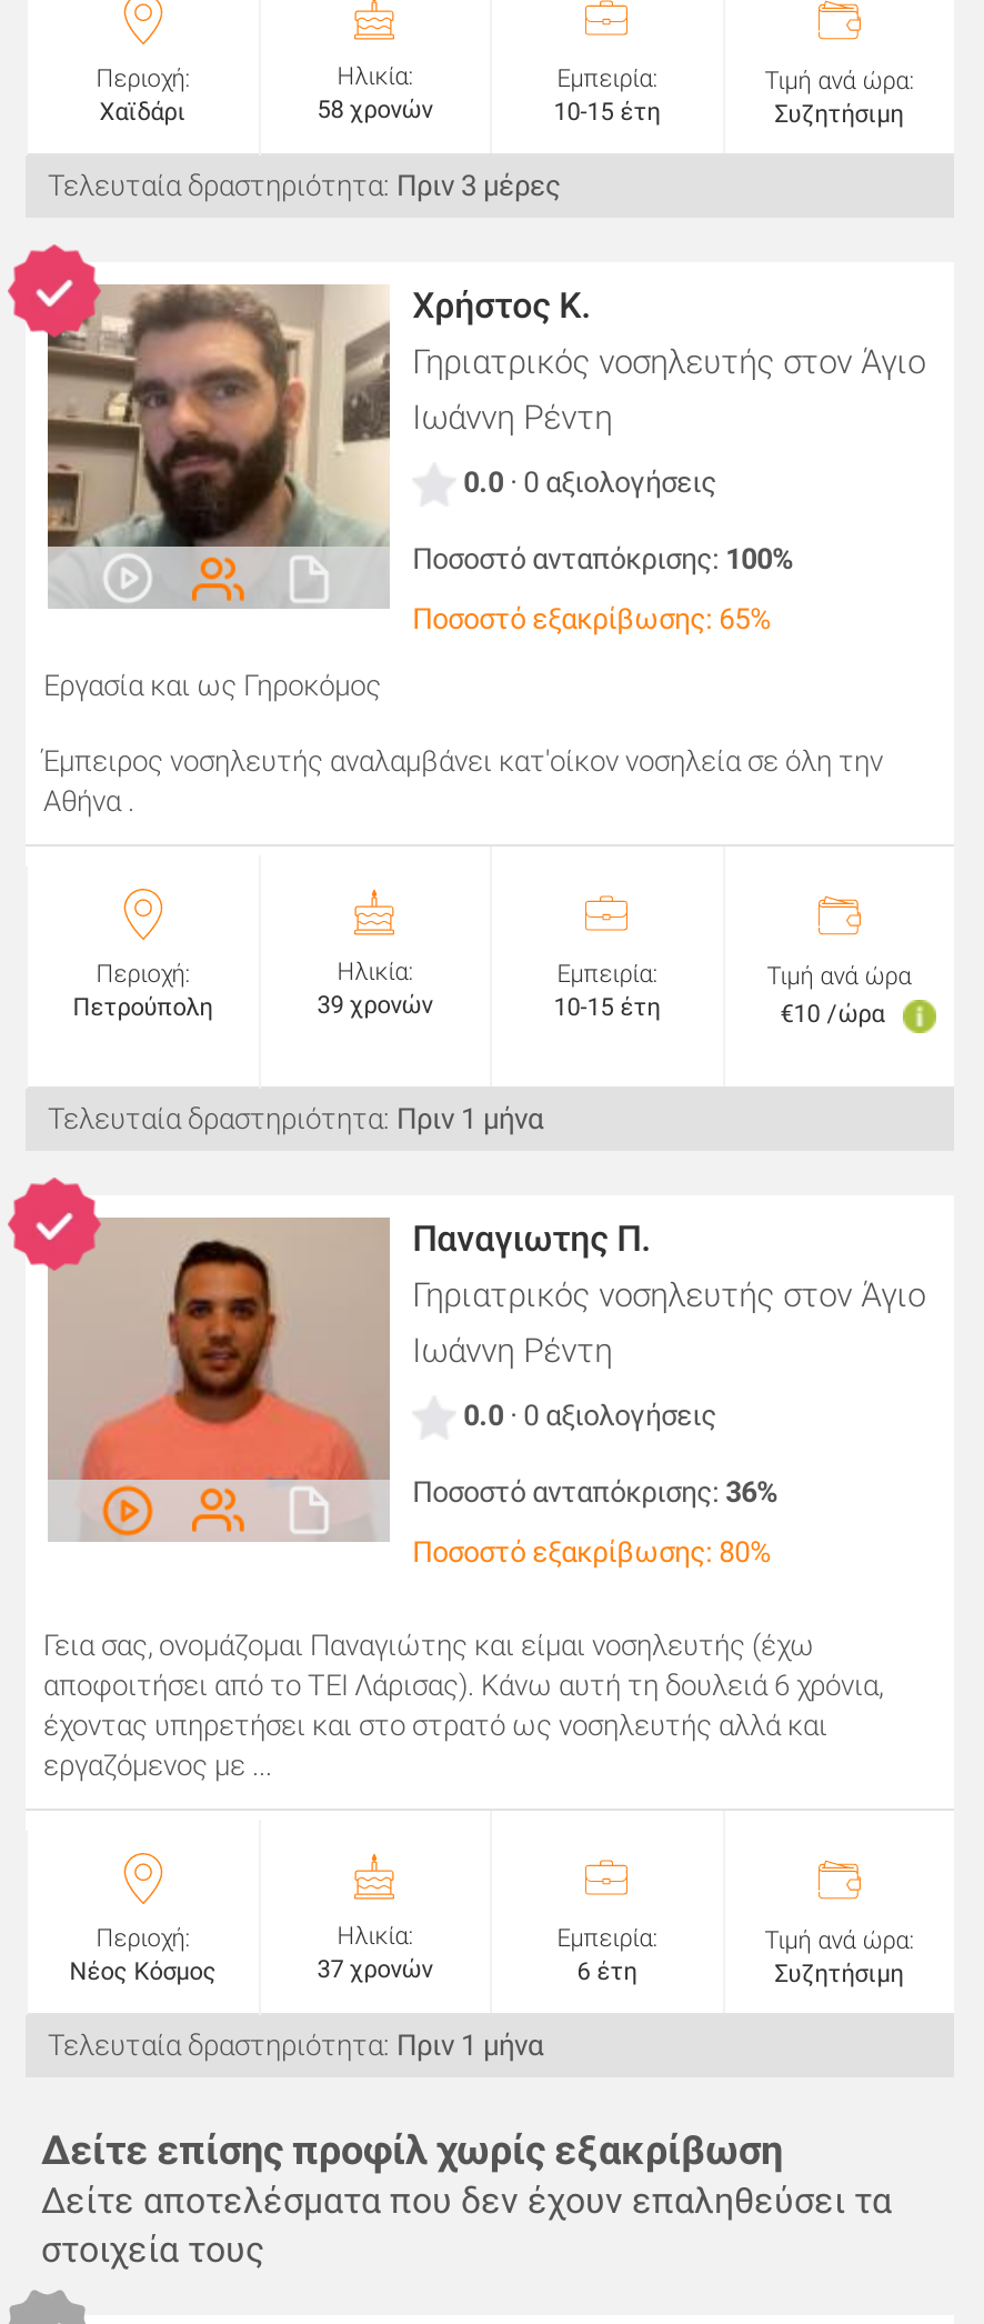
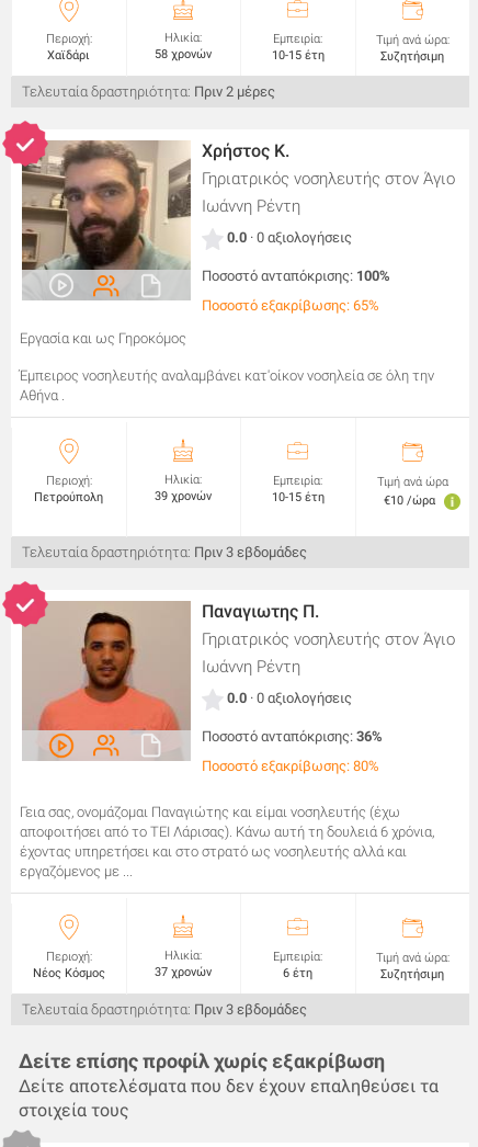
- Τελευταία δραστηριότητα: Πριν 3 μέρες
+ Τελευταία δραστηριότητα: Πριν 2 μέρες

- Τελευταία δραστηριότητα: Πριν 1 μήνα
+ Τελευταία δραστηριότητα: Πριν 3 εβδομάδες

- Τελευταία δραστηριότητα: Πριν 1 μήνα
+ Τελευταία δραστηριότητα: Πριν 3 εβδομάδες
